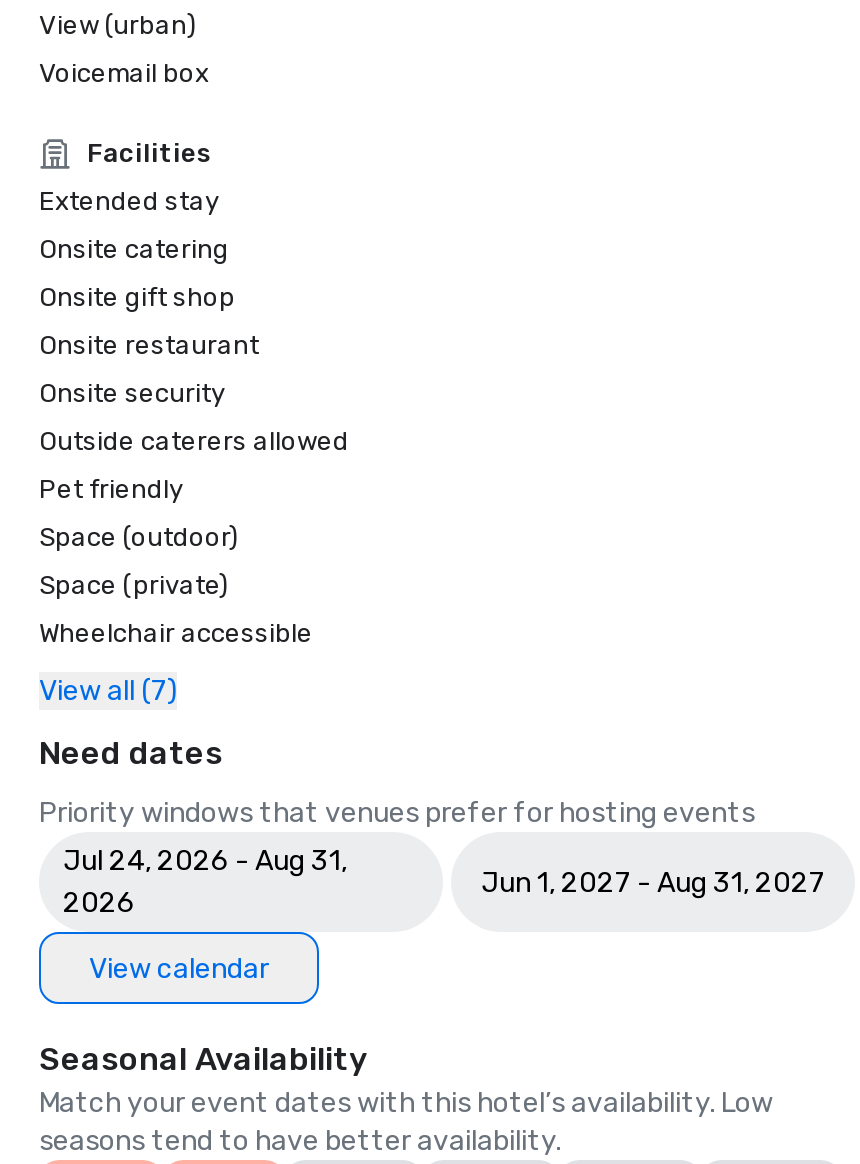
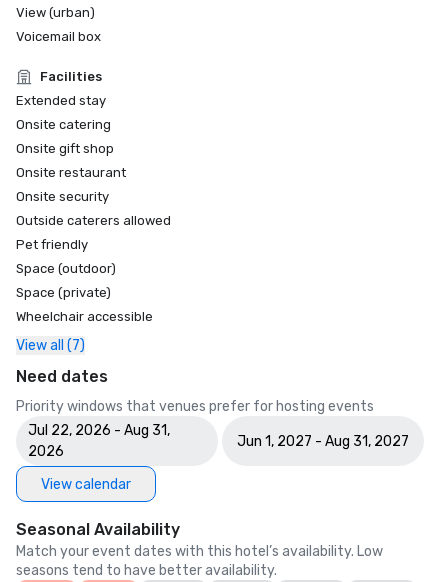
- Jul 24, 2026 - Aug 31,
+ Jul 22, 2026 - Aug 31,
